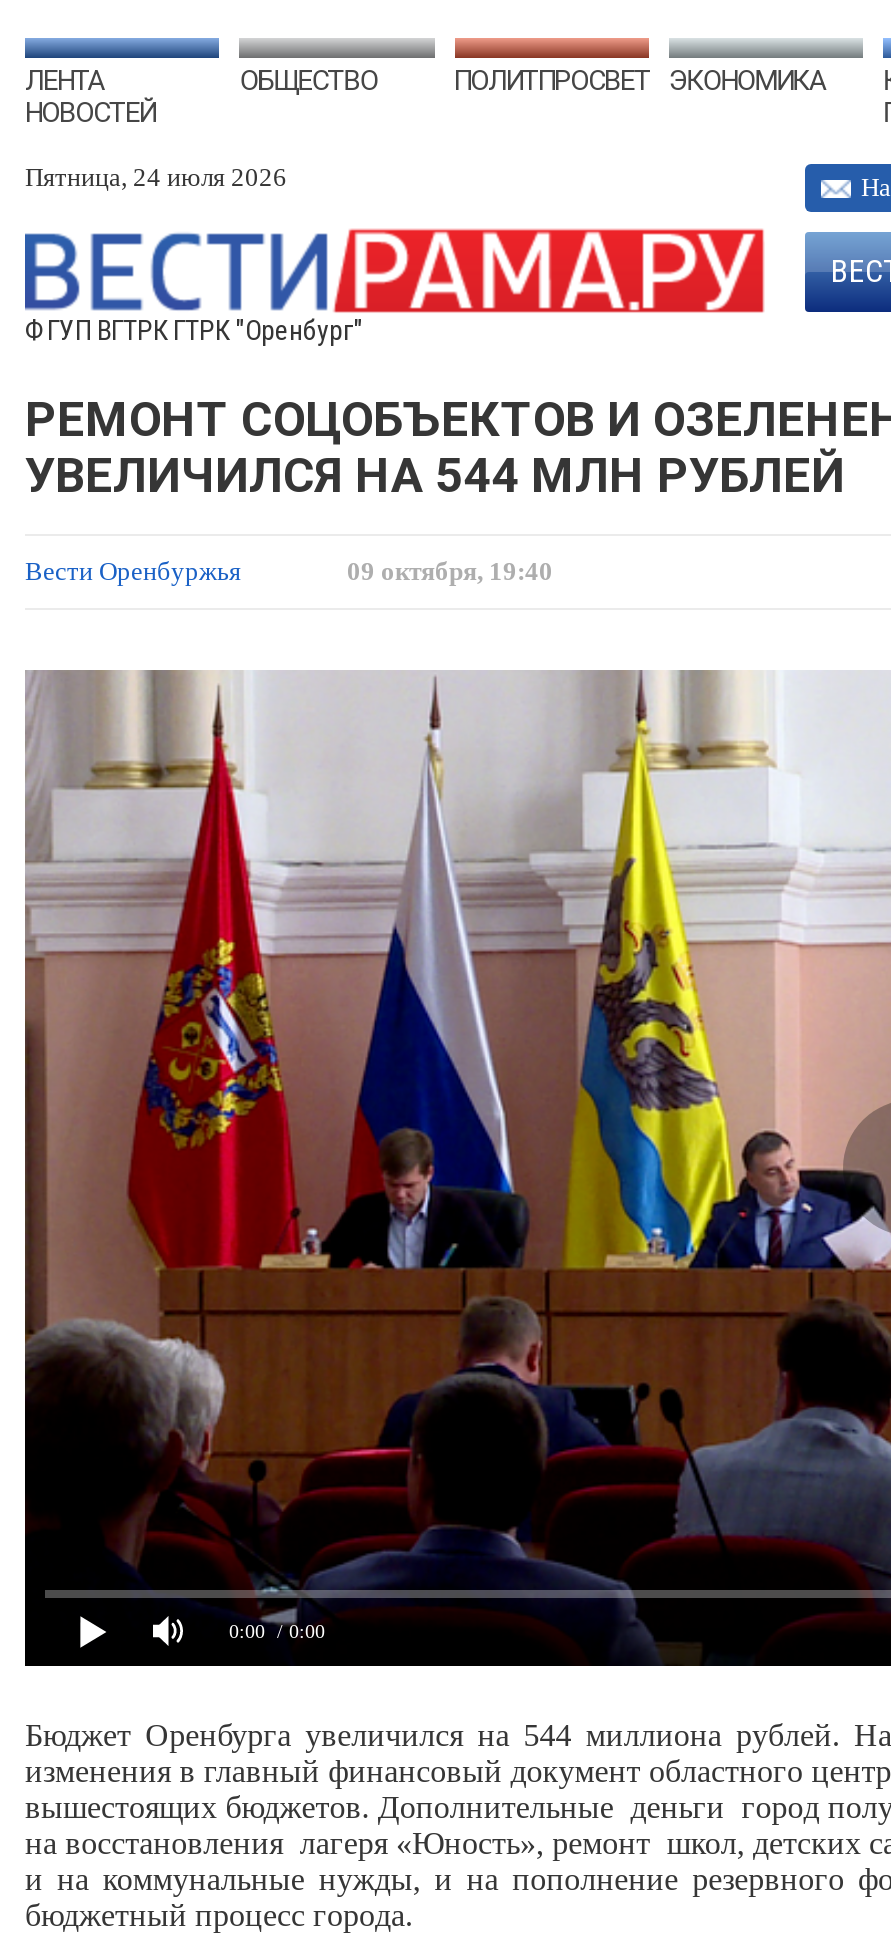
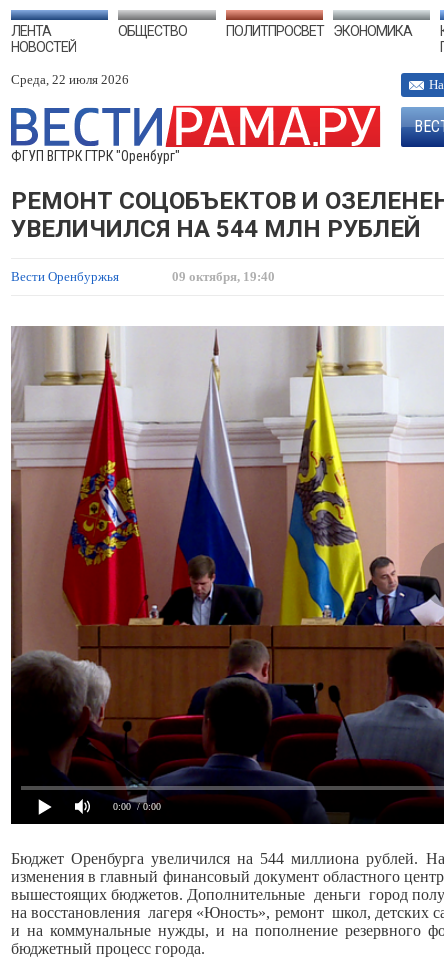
- Пятница, 24 июля 2026
+ Среда, 22 июля 2026
